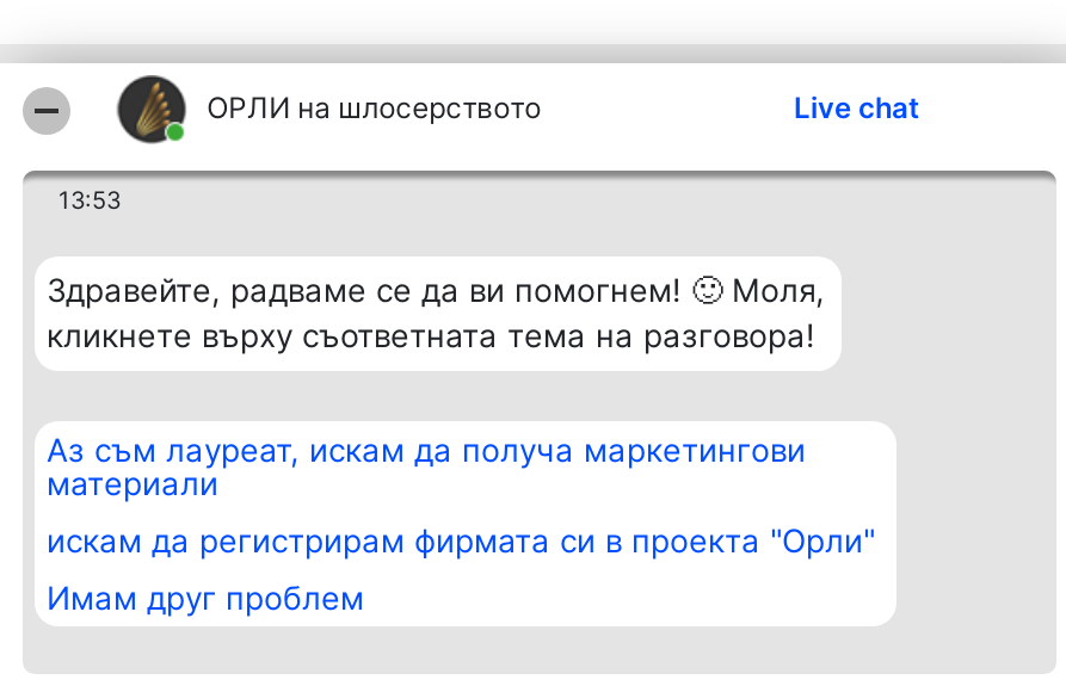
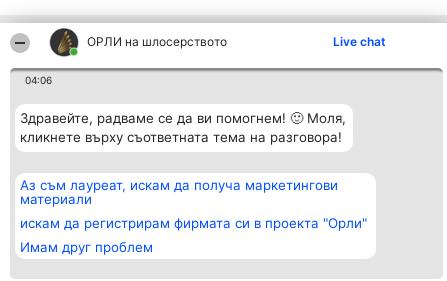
- 13:53
+ 04:06
